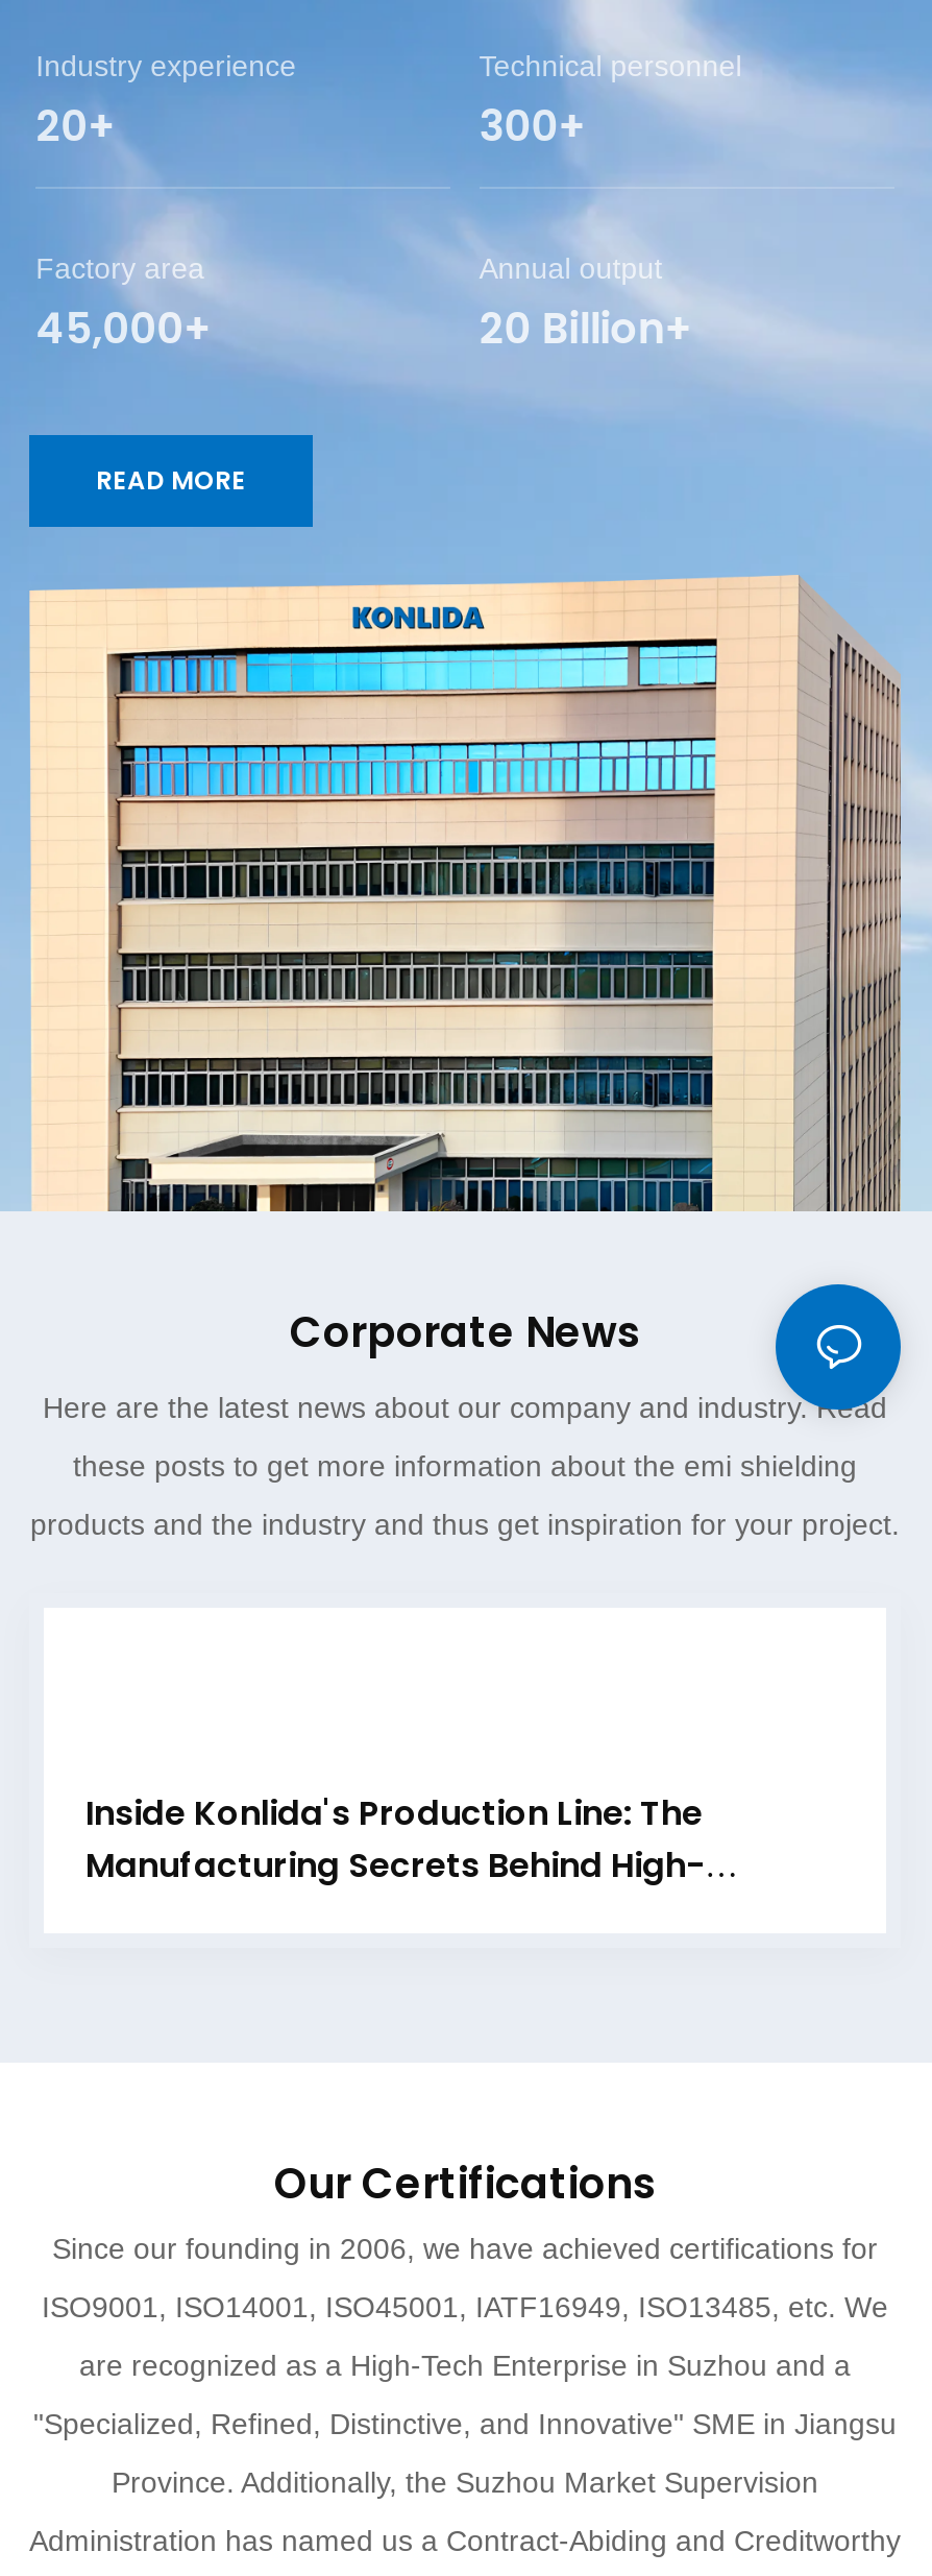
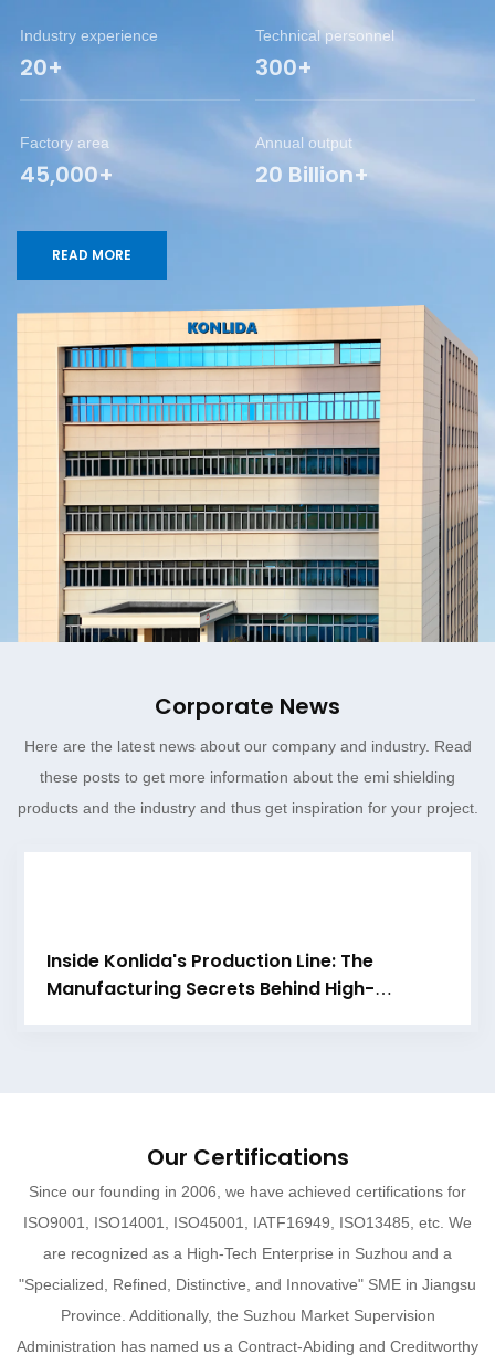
- [image]
